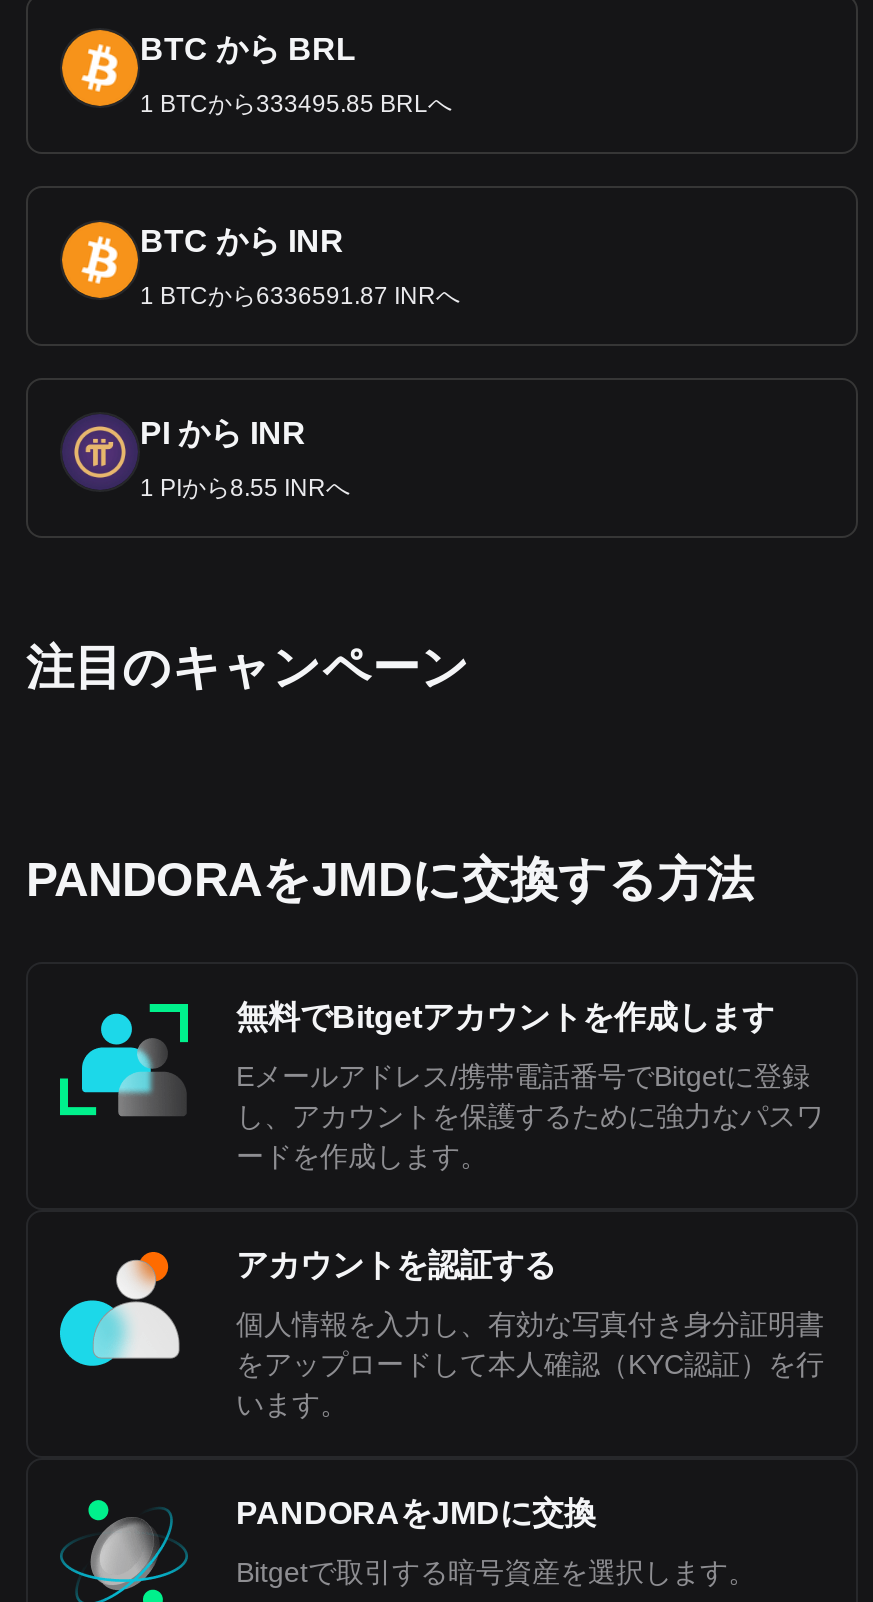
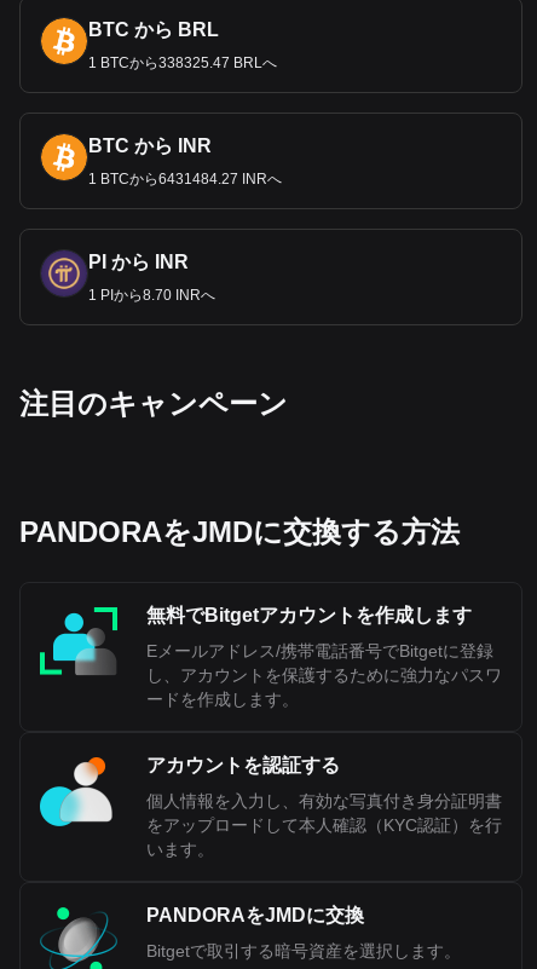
- 1 BTCから333495.85 BRLへ
+ 1 BTCから338325.47 BRLへ

- 1 BTCから6336591.87 INRへ
+ 1 BTCから6431484.27 INRへ

- 1 PIから8.55 INRへ
+ 1 PIから8.70 INRへ
